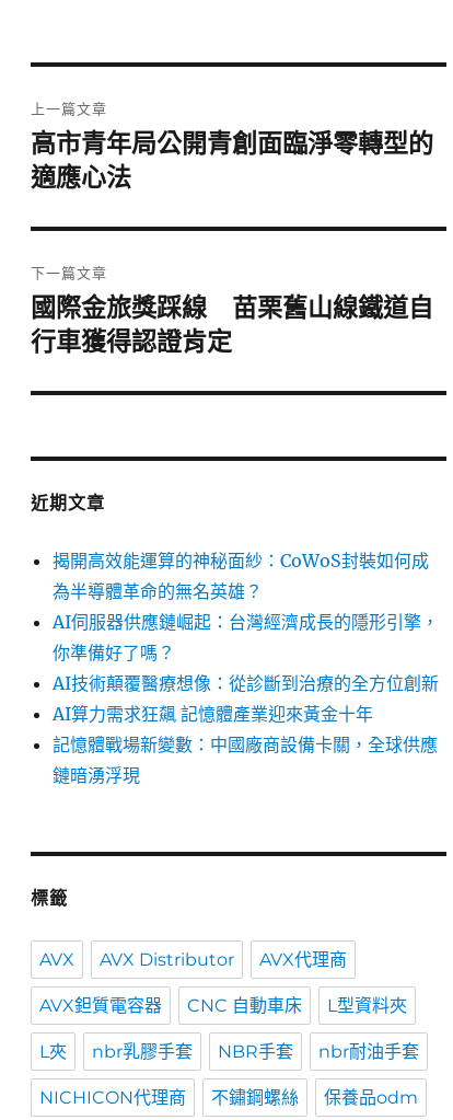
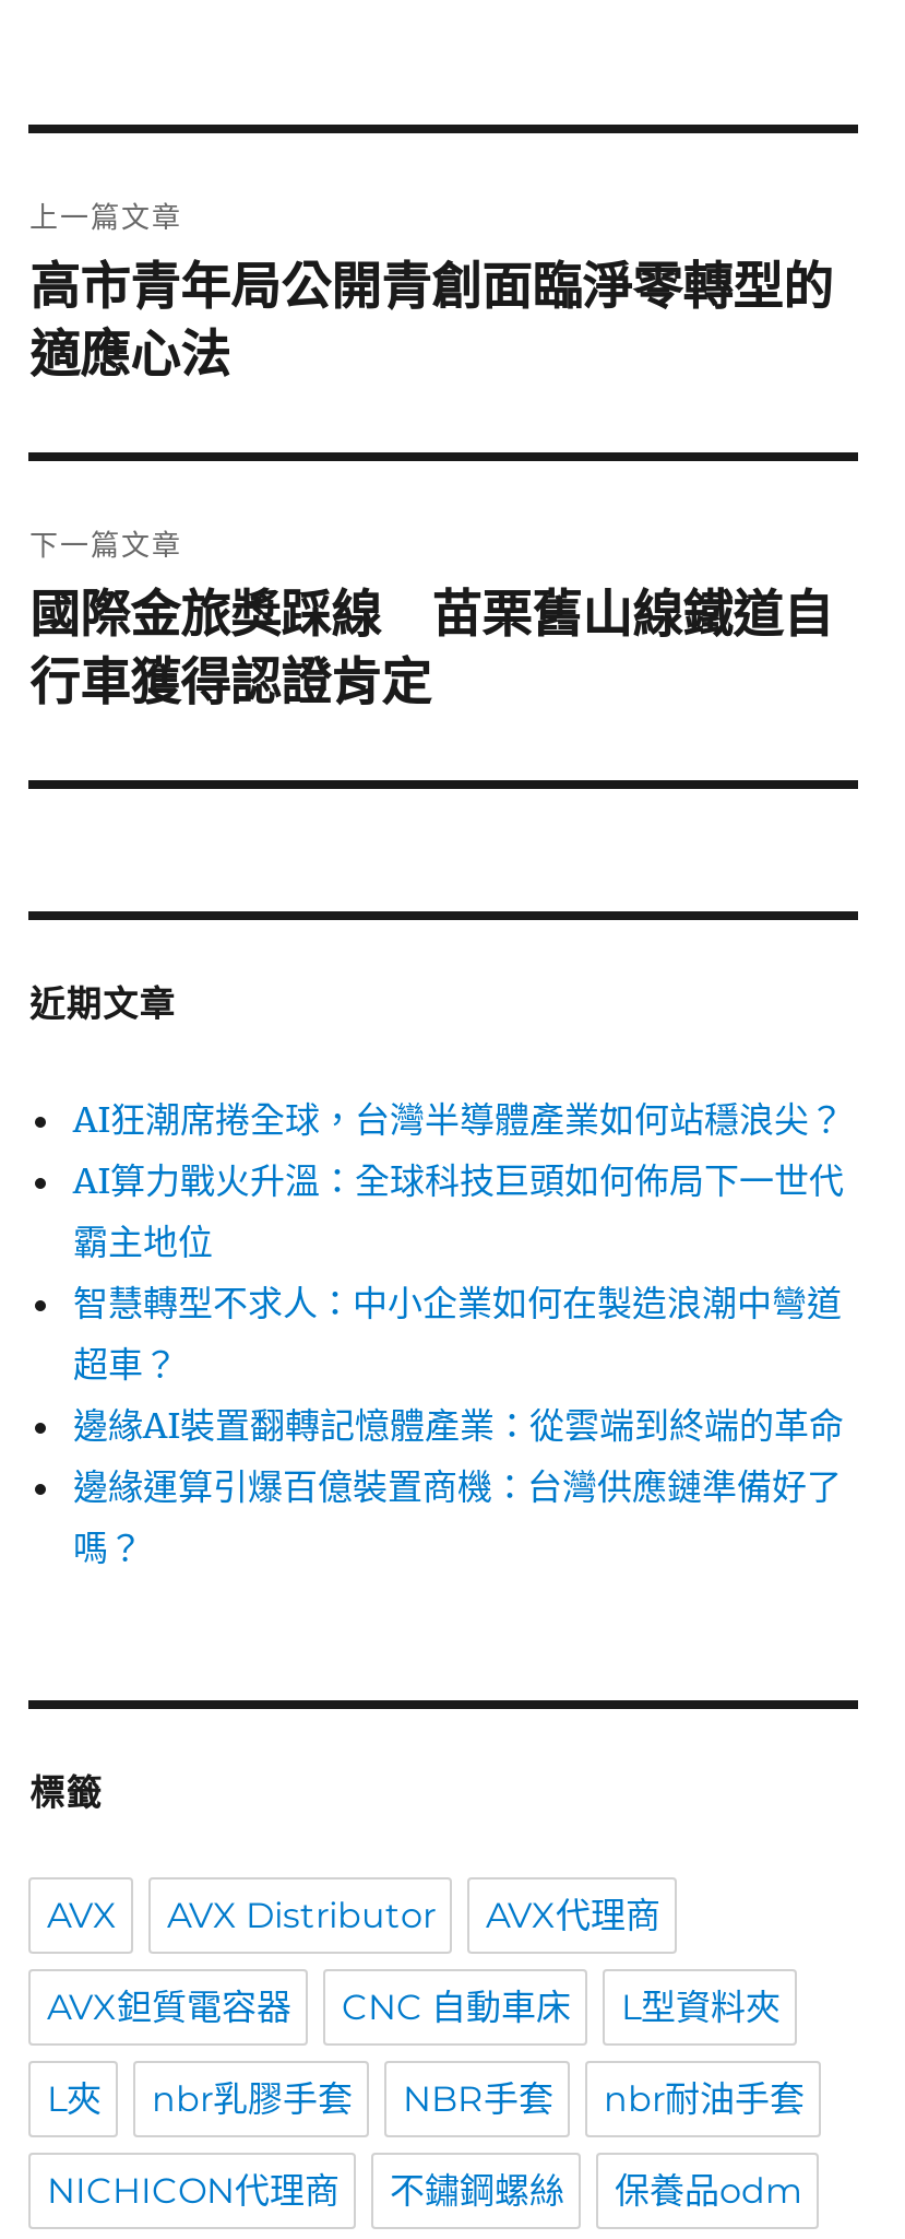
- 揭開高效能運算的神秘面紗：CoWoS封裝如何成
- 為半導體革命的無名英雄？
- AI伺服器供應鏈崛起：台灣經濟成長的隱形引擎，
- 你準備好了嗎？
- AI技術顛覆醫療想像：從診斷到治療的全方位創新
- AI算力需求狂飆 記憶體產業迎來黃金十年
- 記憶體戰場新變數：中國廠商設備卡關，全球供應
- 鏈暗湧浮現
+ AI狂潮席捲全球，台灣半導體產業如何站穩浪尖？
+ AI算力戰火升溫：全球科技巨頭如何佈局下一世代
+ 霸主地位
+ 智慧轉型不求人：中小企業如何在製造浪潮中彎道
+ 超車？
+ 邊緣AI裝置翻轉記憶體產業：從雲端到終端的革命
+ 邊緣運算引爆百億裝置商機：台灣供應鏈準備好了
+ 嗎？
